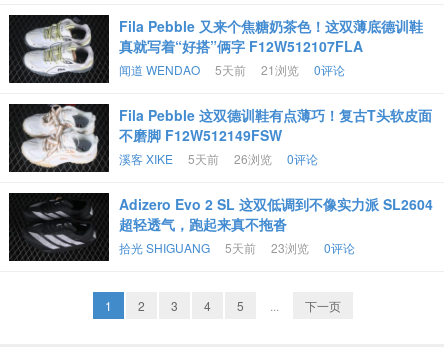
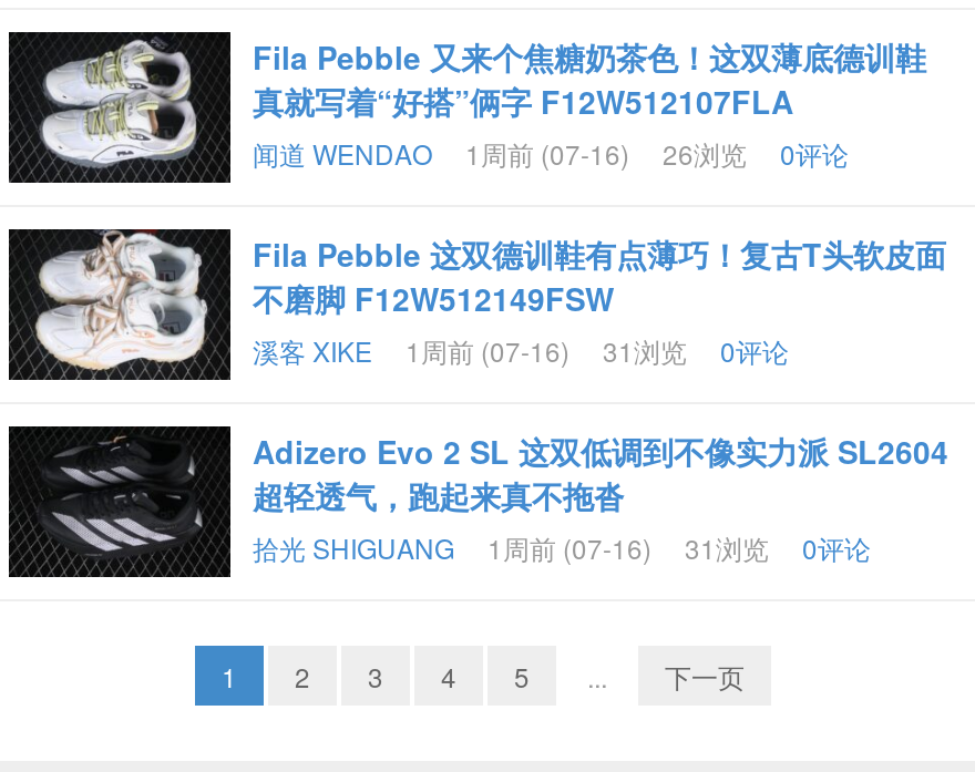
- 5天前
- 21浏览
+ 1周前 (07-16)
+ 26浏览

- 5天前
- 26浏览
+ 1周前 (07-16)
+ 31浏览

- 5天前
- 23浏览
+ 1周前 (07-16)
+ 31浏览
